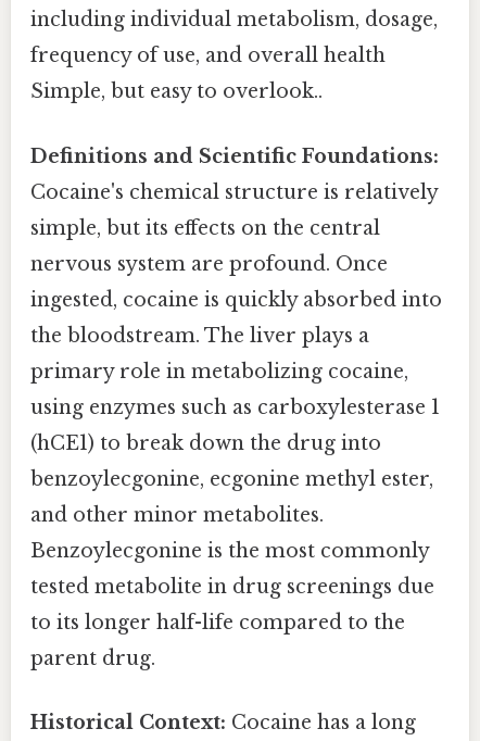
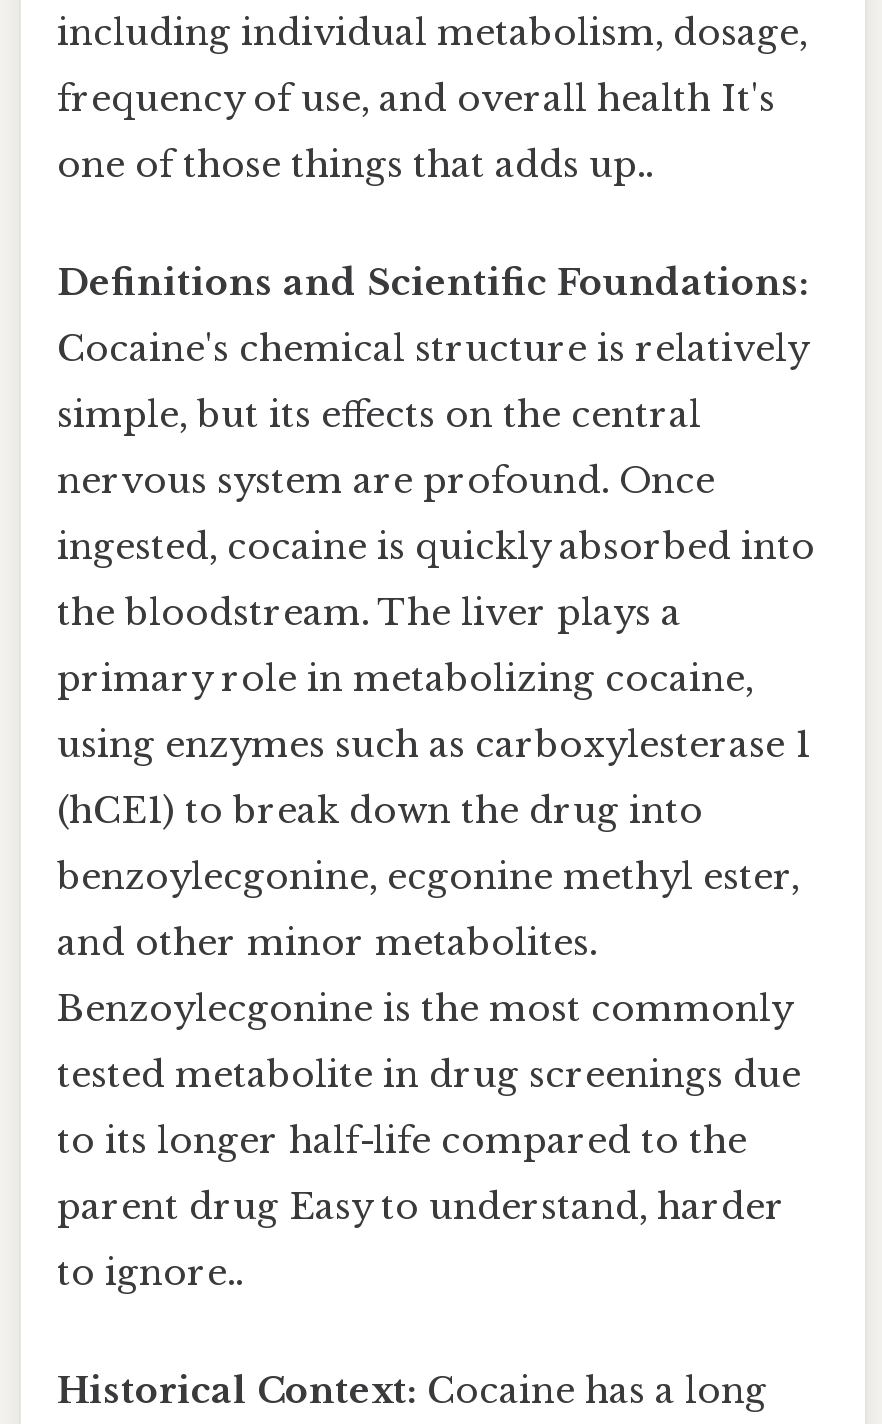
- frequency of use, and overall health
+ frequency of use, and overall health It's

- Simple, but easy to overlook..
+ one of those things that adds up..

- parent drug.
+ parent drug Easy to understand, harder
+ to ignore..
